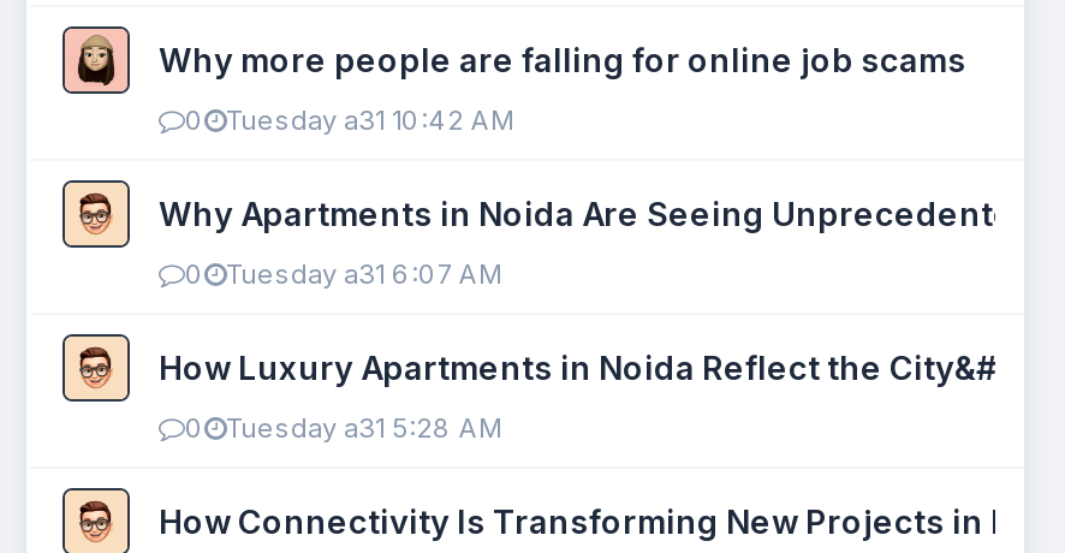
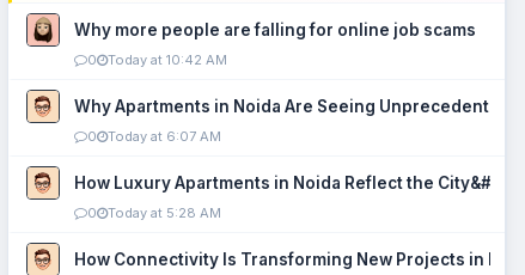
- 0 Tuesday a31 10:42 AM
+ 0 Today at 10:42 AM

- 0 Tuesday a31 6:07 AM
+ 0 Today at 6:07 AM

- 0 Tuesday a31 5:28 AM
+ 0 Today at 5:28 AM
